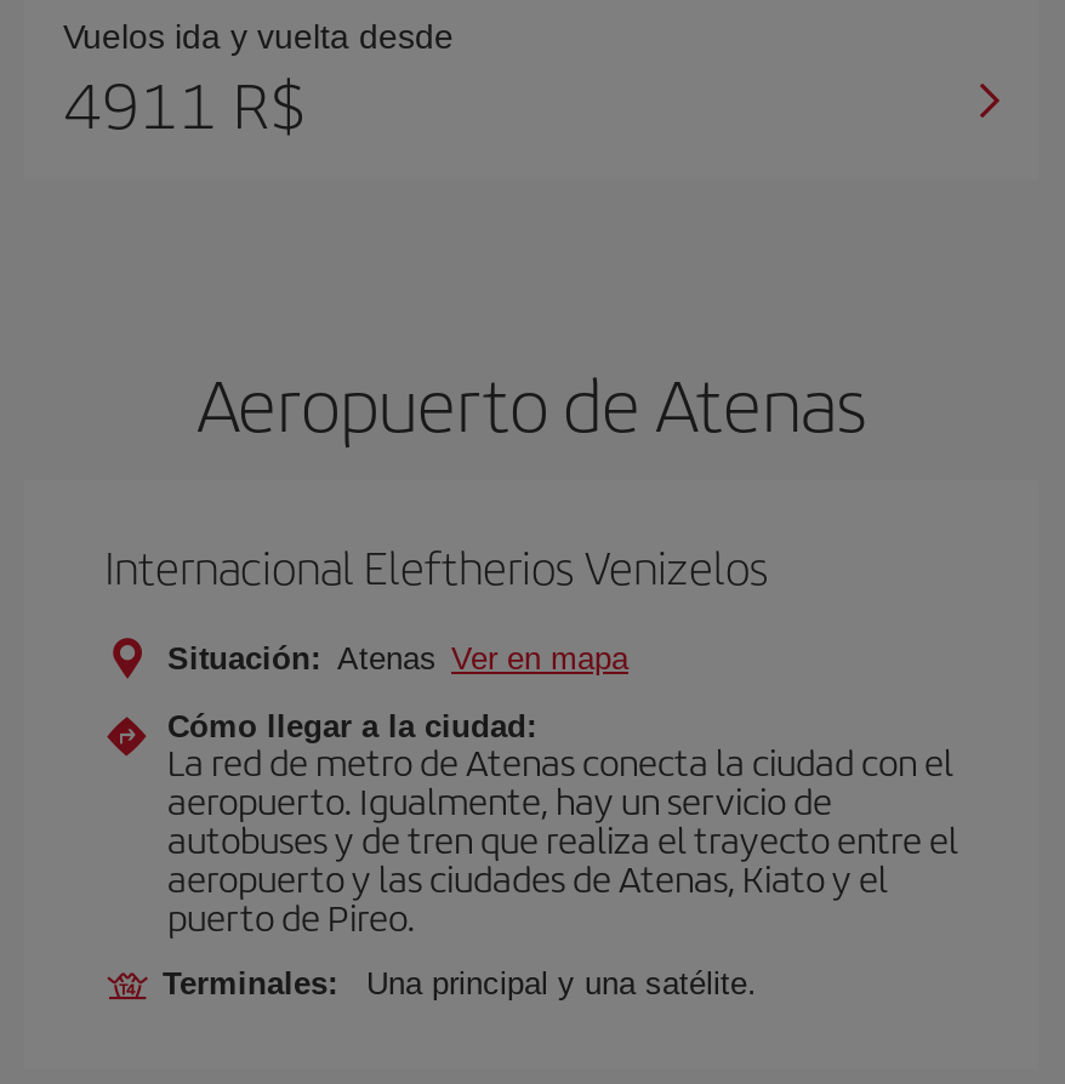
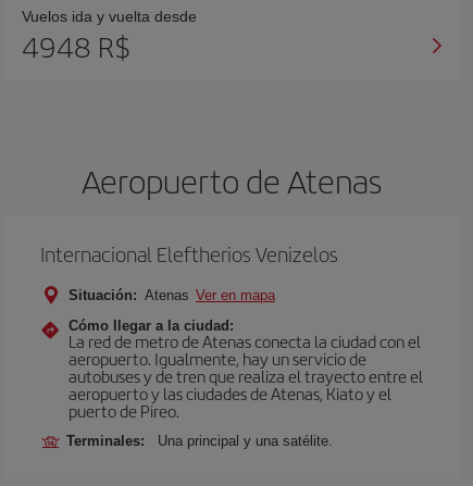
- 4911 R$
+ 4948 R$
